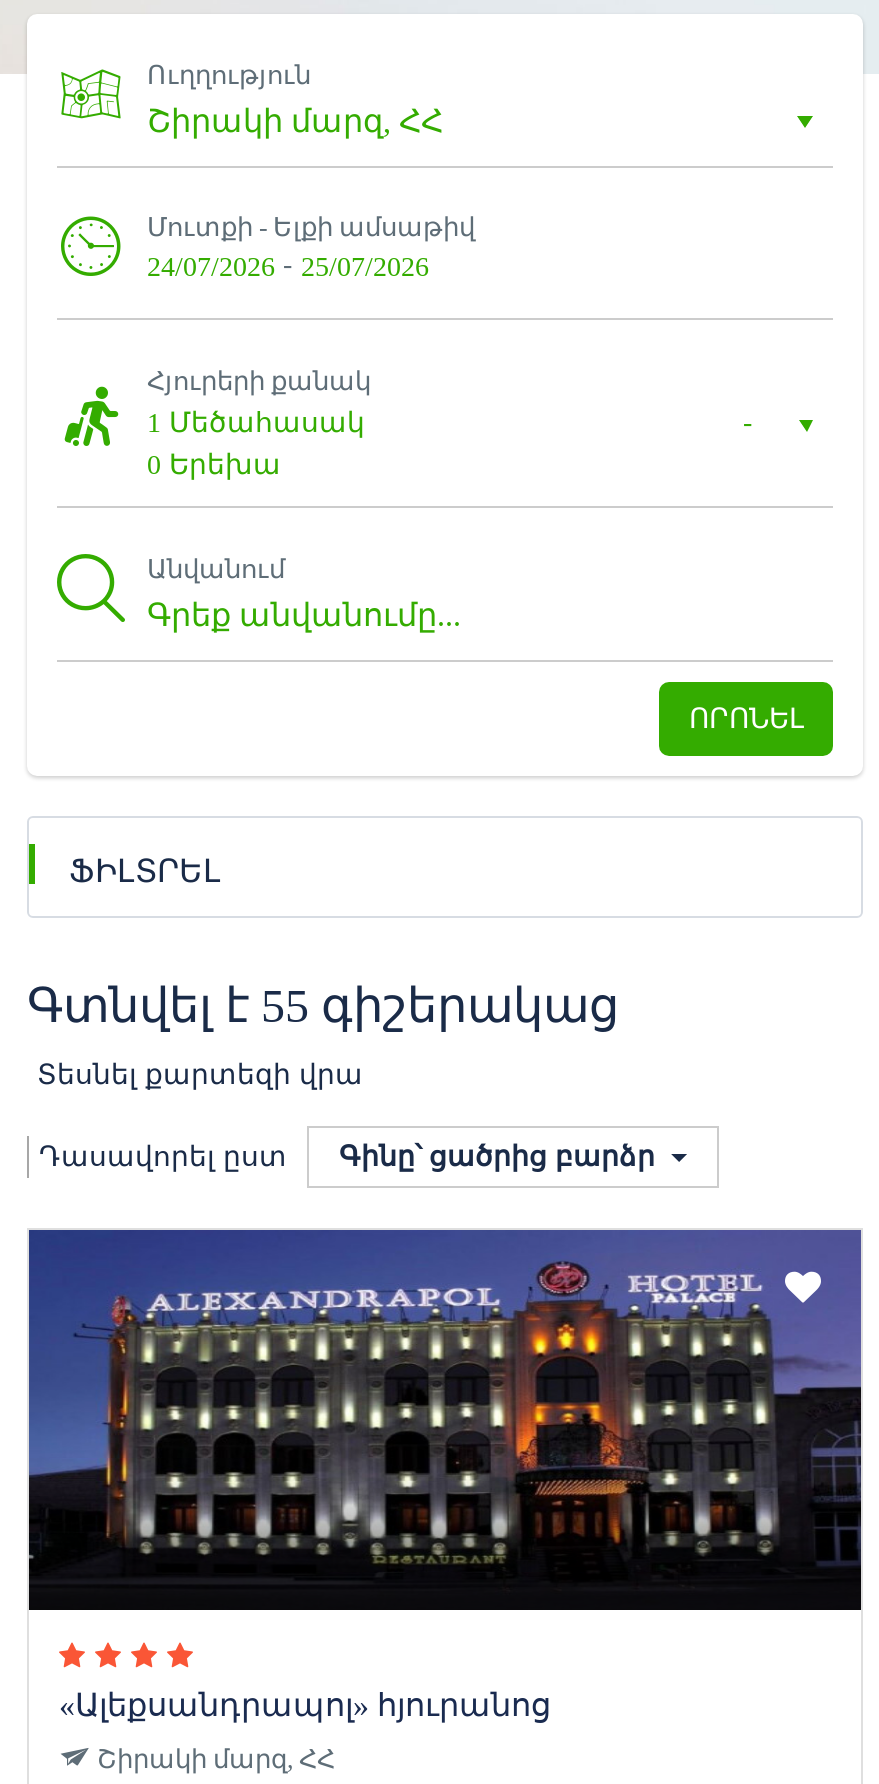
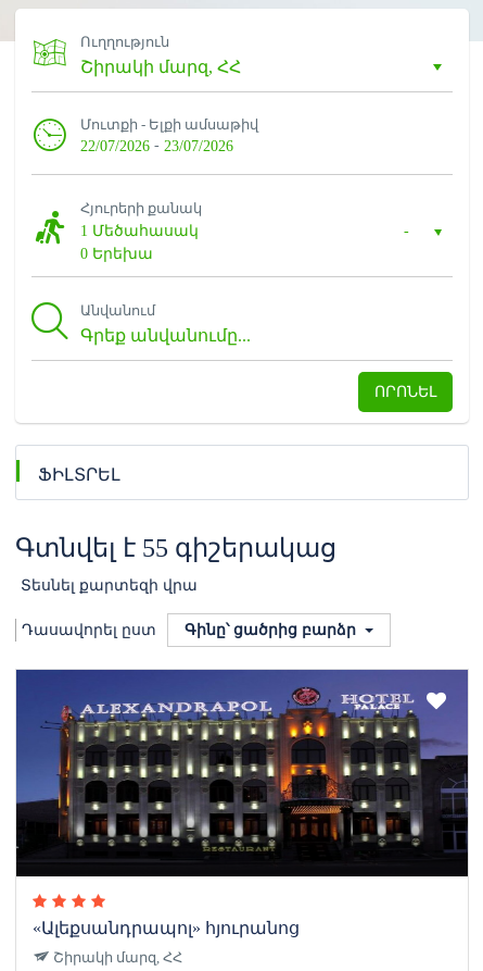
- 24/07/2026 - 25/07/2026
+ 22/07/2026 - 23/07/2026
